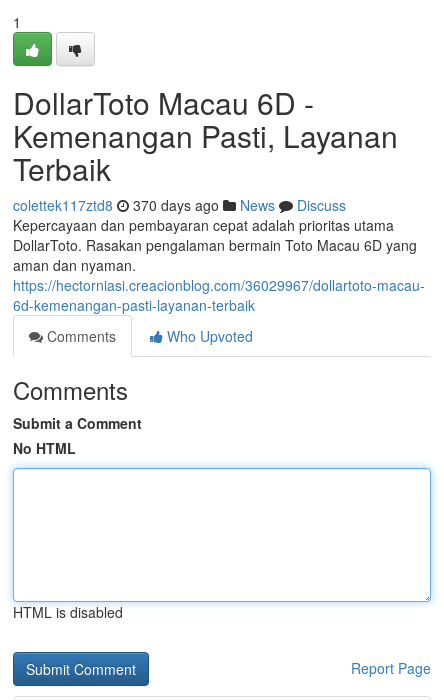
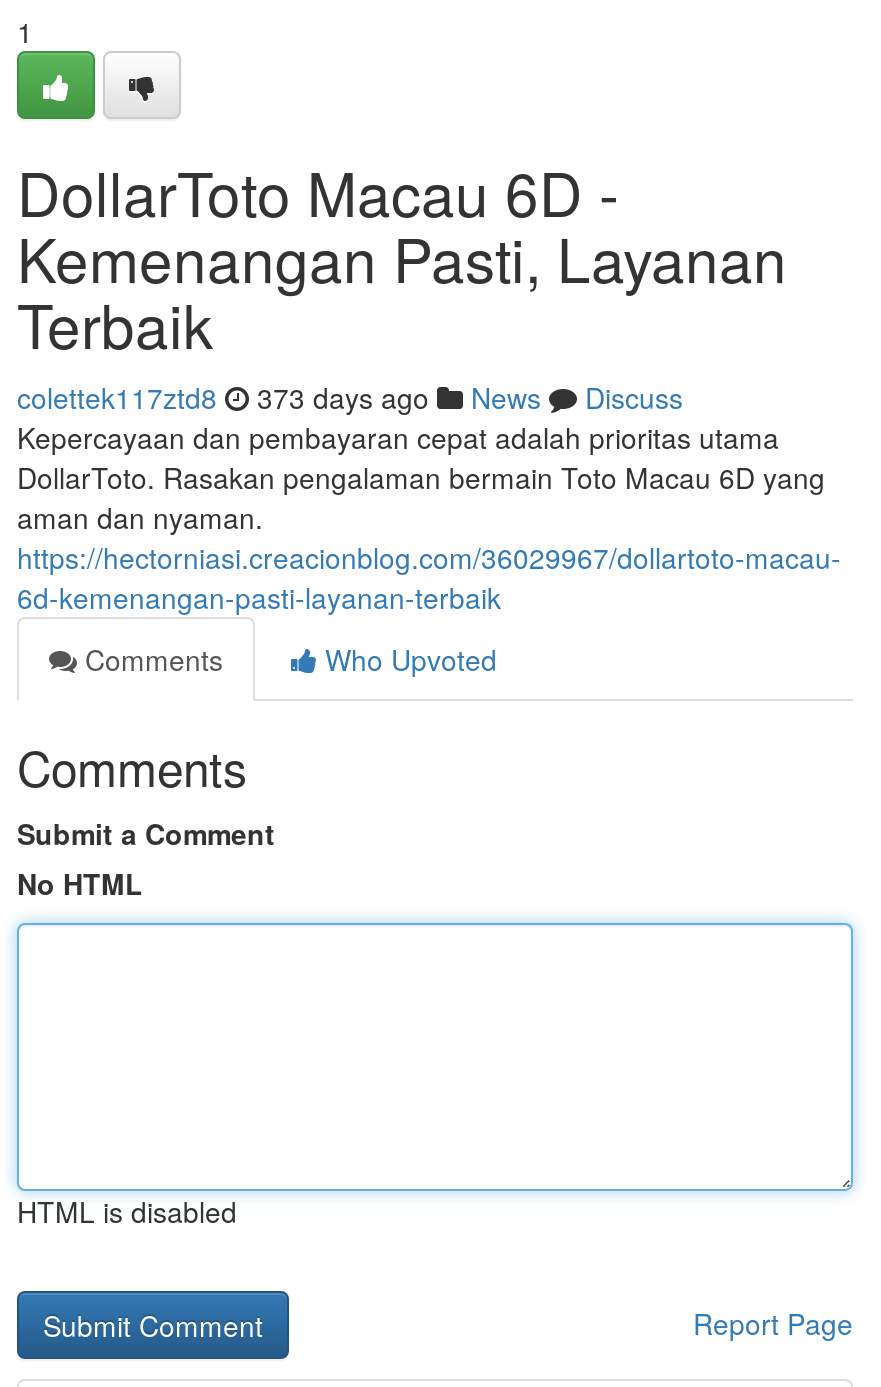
- colettek117ztd8 370 days ago News Discuss
+ colettek117ztd8 373 days ago News Discuss
